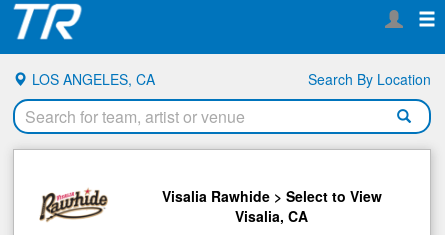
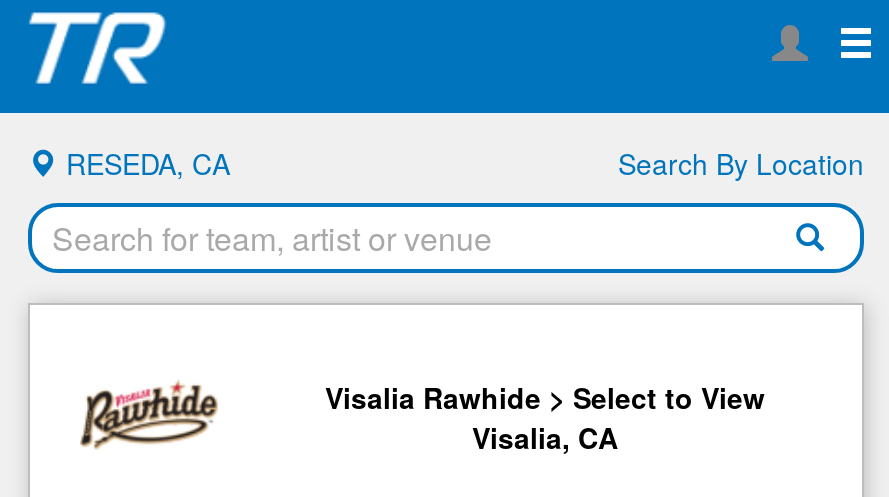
- LOS ANGELES, CA
+ RESEDA, CA
